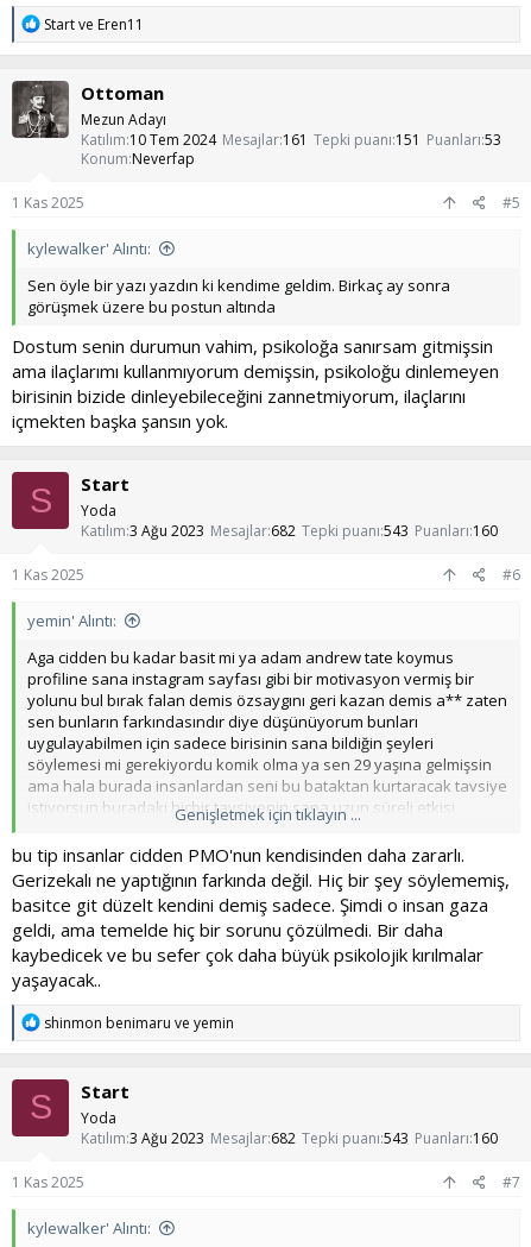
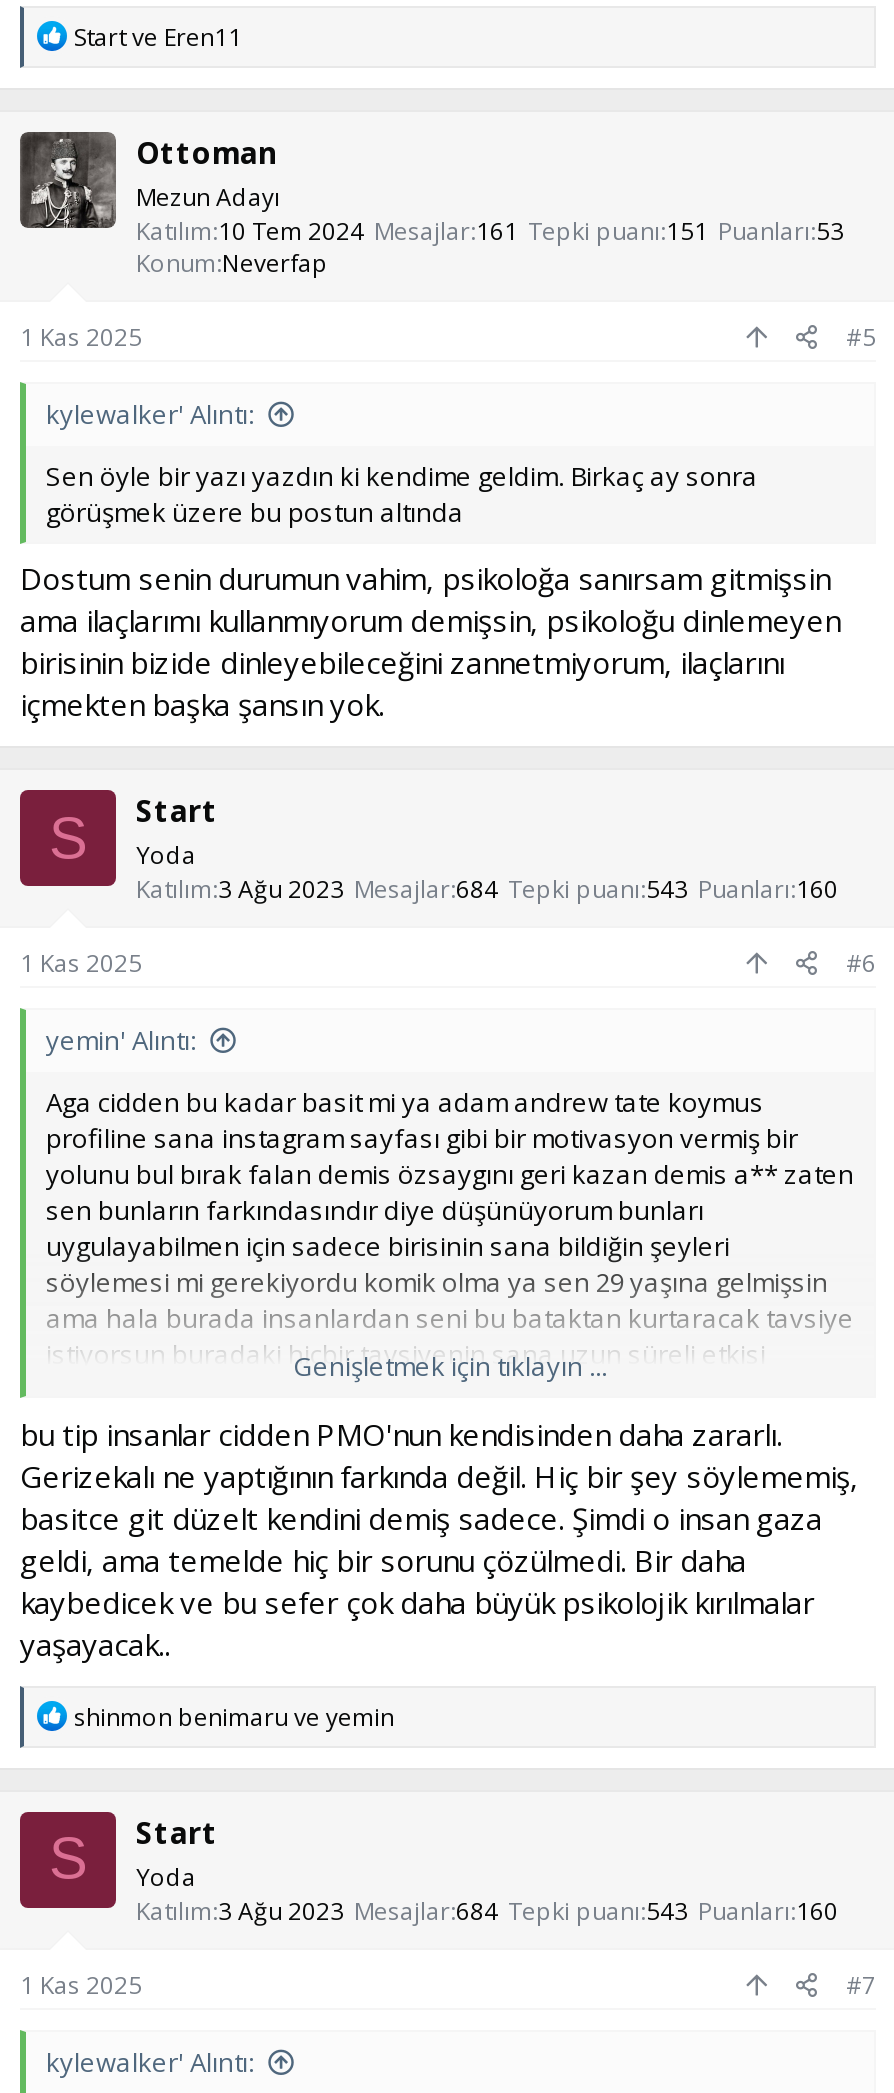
- Katılım 3 Ağu 2023 Mesajlar 682 Tepki puanı 543 Puanları 160
+ Katılım 3 Ağu 2023 Mesajlar 684 Tepki puanı 543 Puanları 160

- Katılım 3 Ağu 2023 Mesajlar 682 Tepki puanı 543 Puanları 160
+ Katılım 3 Ağu 2023 Mesajlar 684 Tepki puanı 543 Puanları 160
